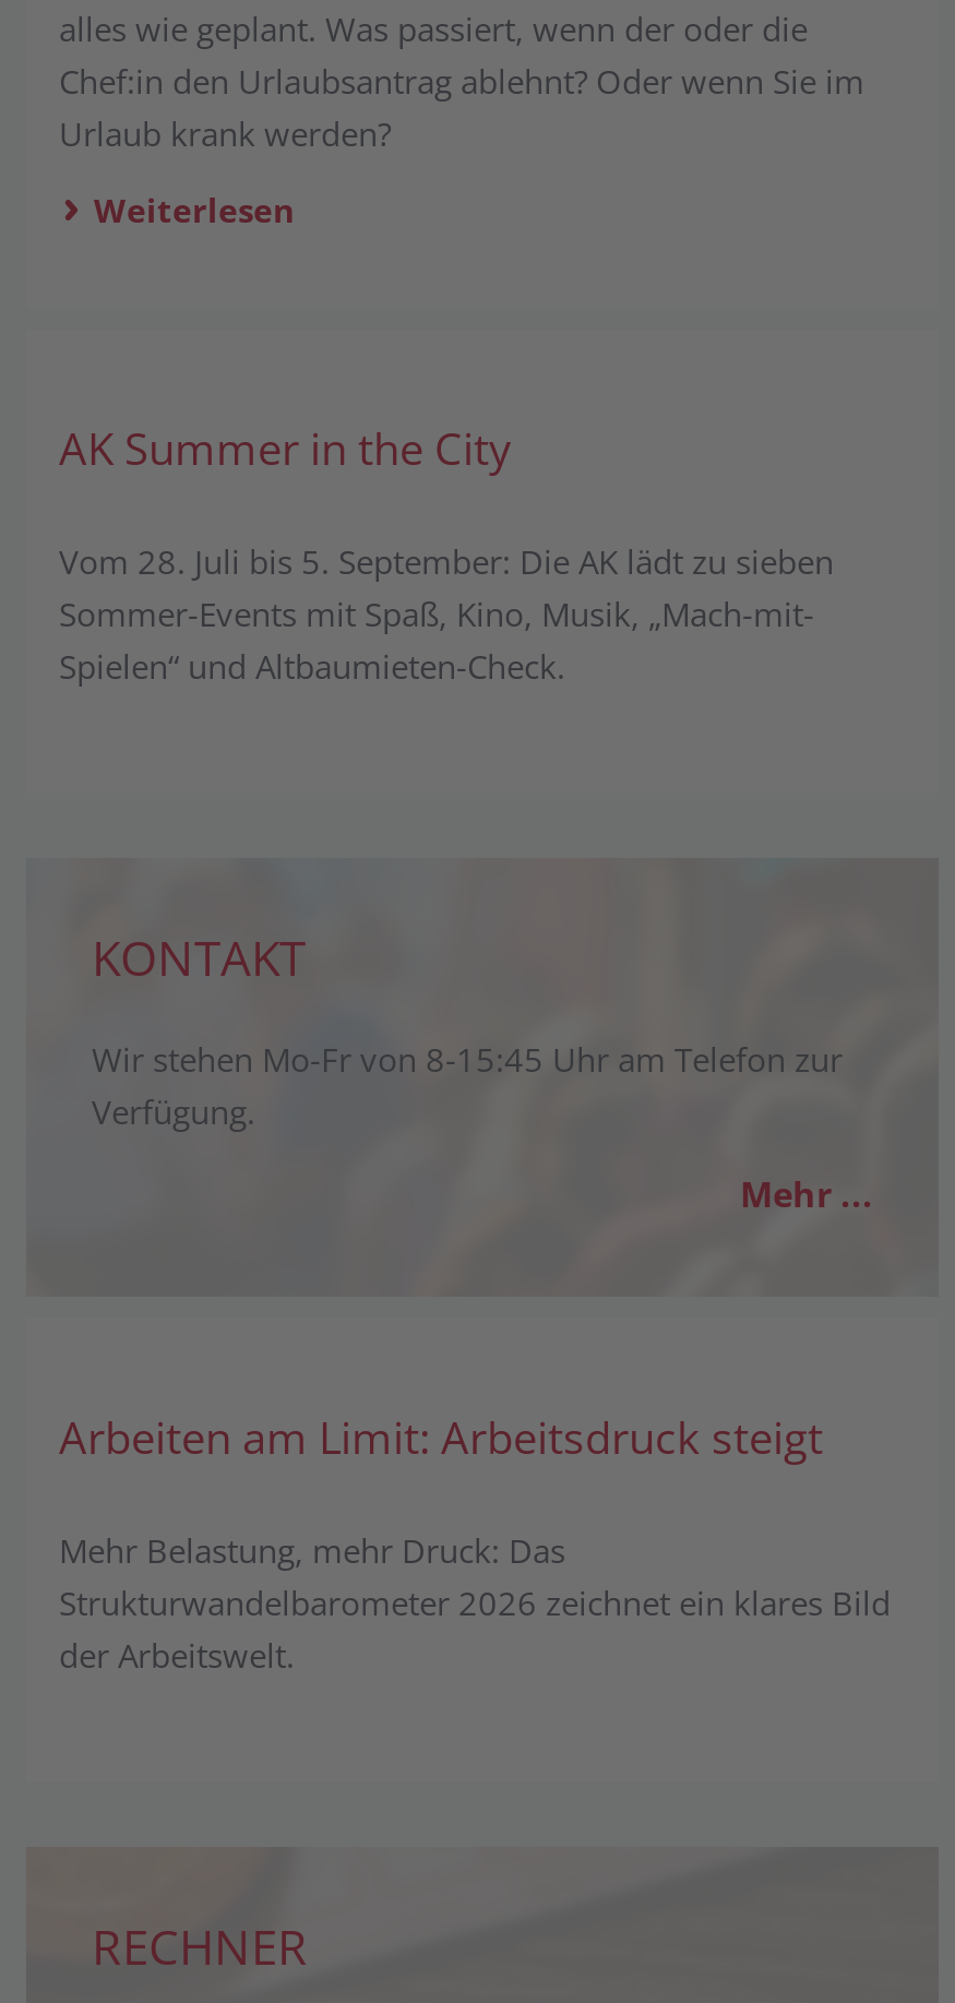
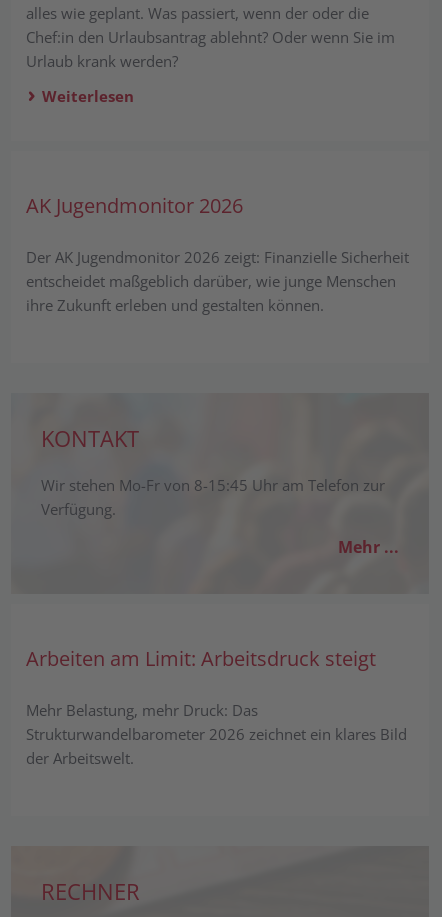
- AK Summer in the City
+ AK Jugendmonitor 2026

- Vom 28. Juli bis 5. September: Die AK lädt zu sieben
- Sommer-Events mit Spaß, Kino, Musik, „Mach-mit-
- Spielen“ und Altbaumieten-Check.
+ Der AK Jugendmonitor 2026 zeigt: Finanzielle Sicherheit
+ entscheidet maßgeblich darüber, wie junge Menschen
+ ihre Zukunft erleben und gestalten können.
